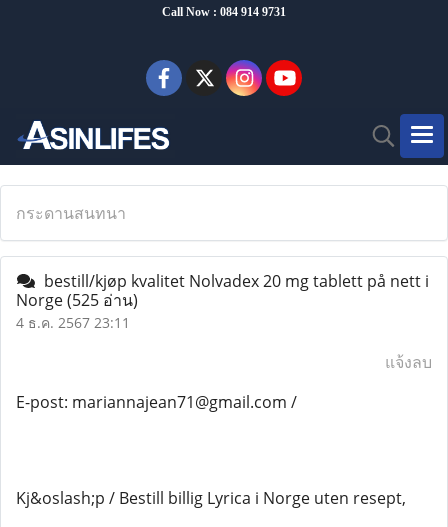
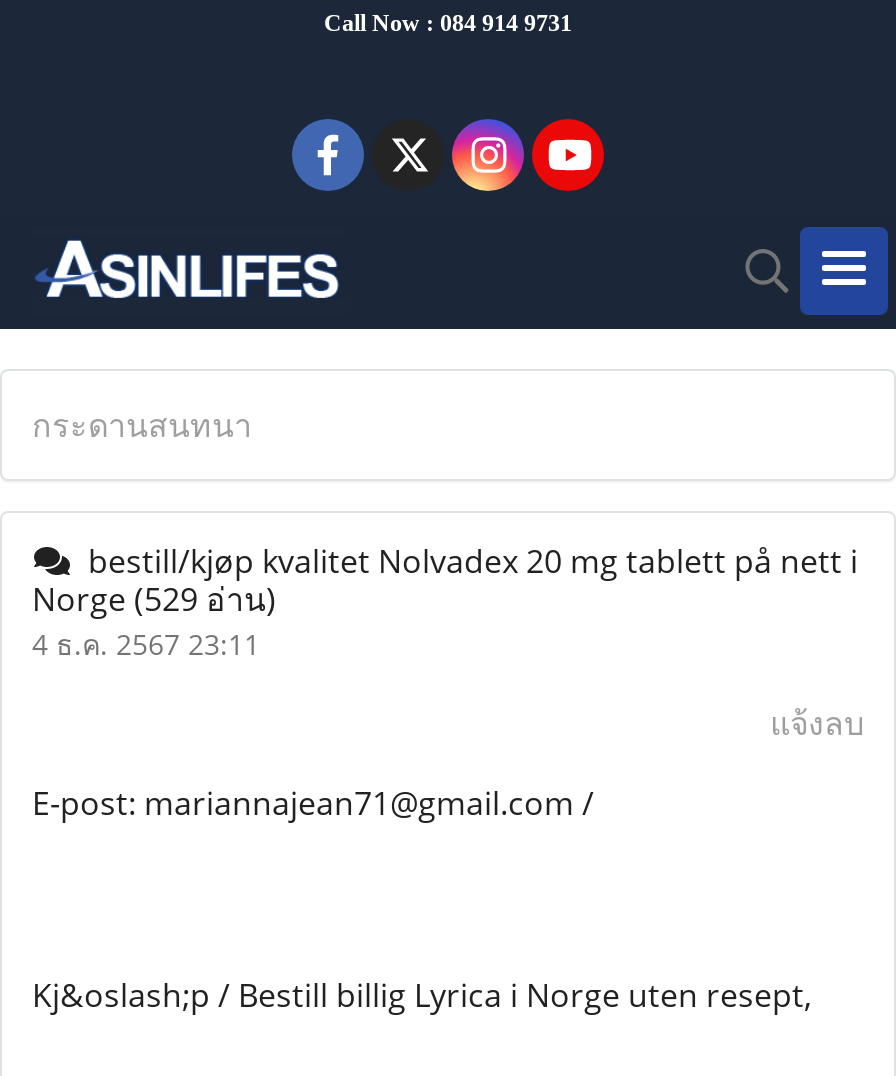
- Norge (525 อ่าน)
+ Norge (529 อ่าน)
